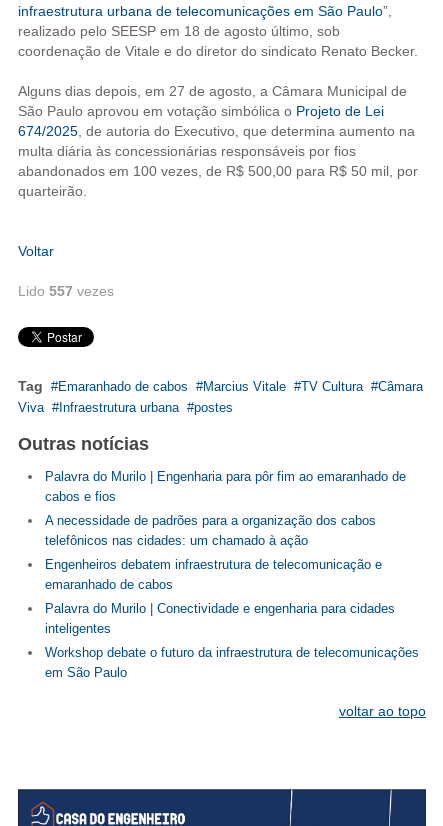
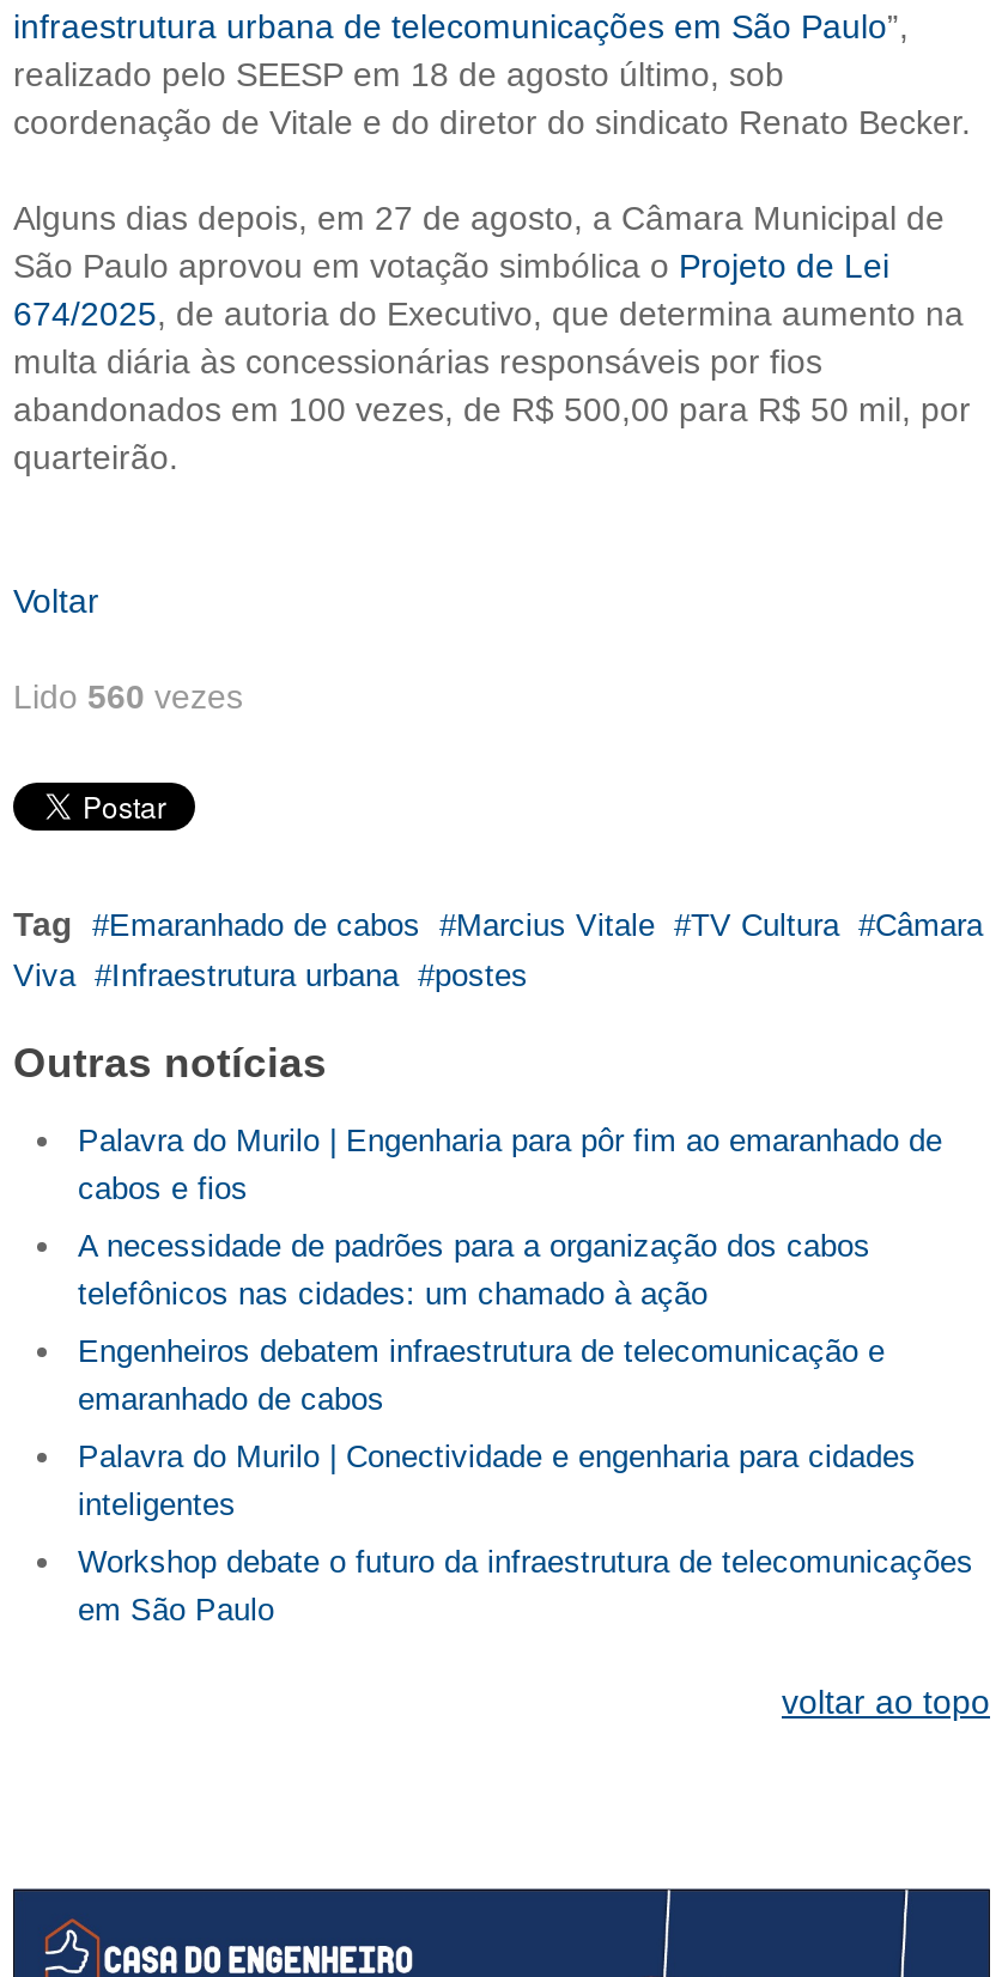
- Lido 557 vezes
+ Lido 560 vezes
